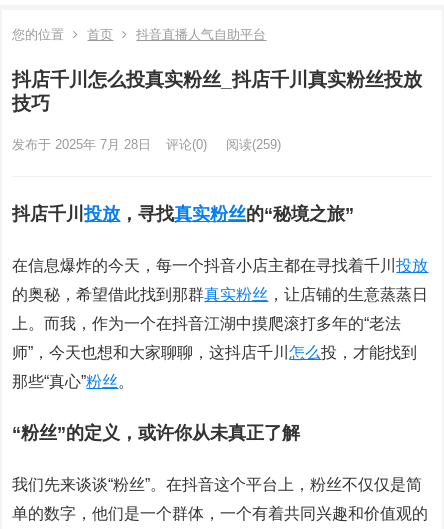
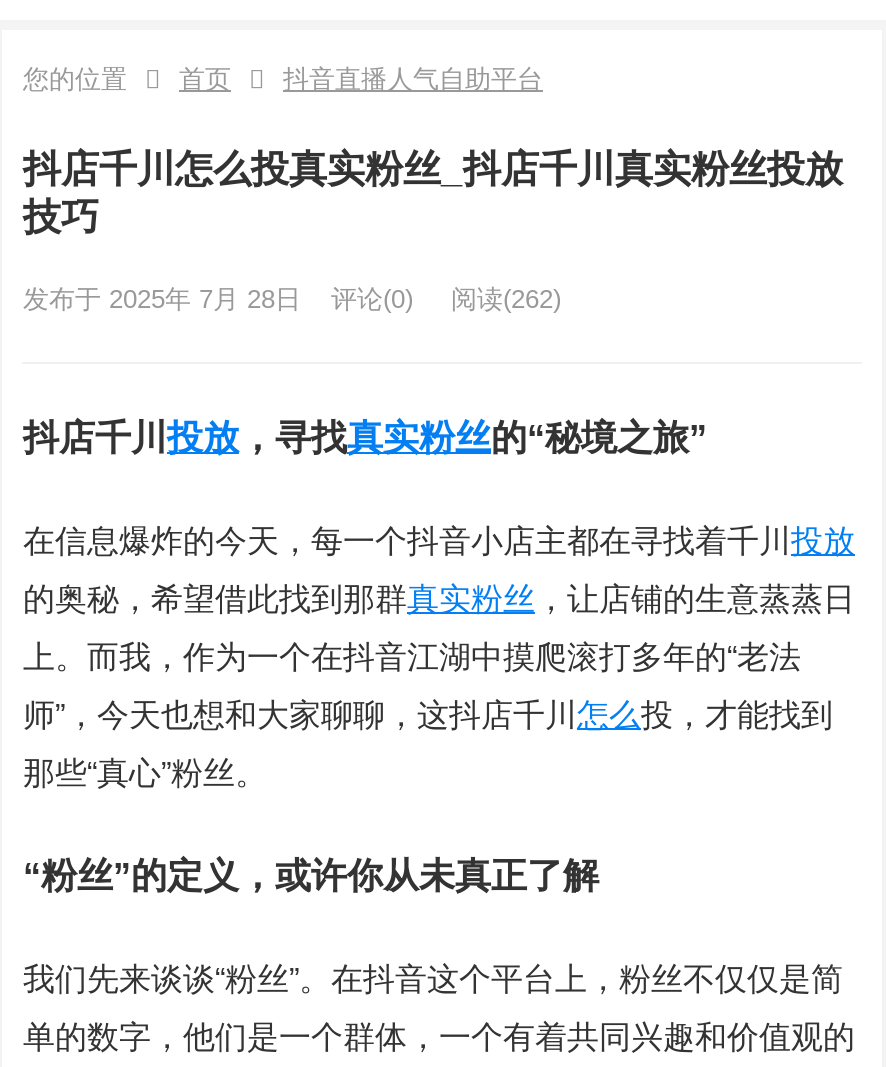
- 发布于 2025年 7月 28日 评论(0) 阅读(259)
+ 发布于 2025年 7月 28日 评论(0) 阅读(262)
